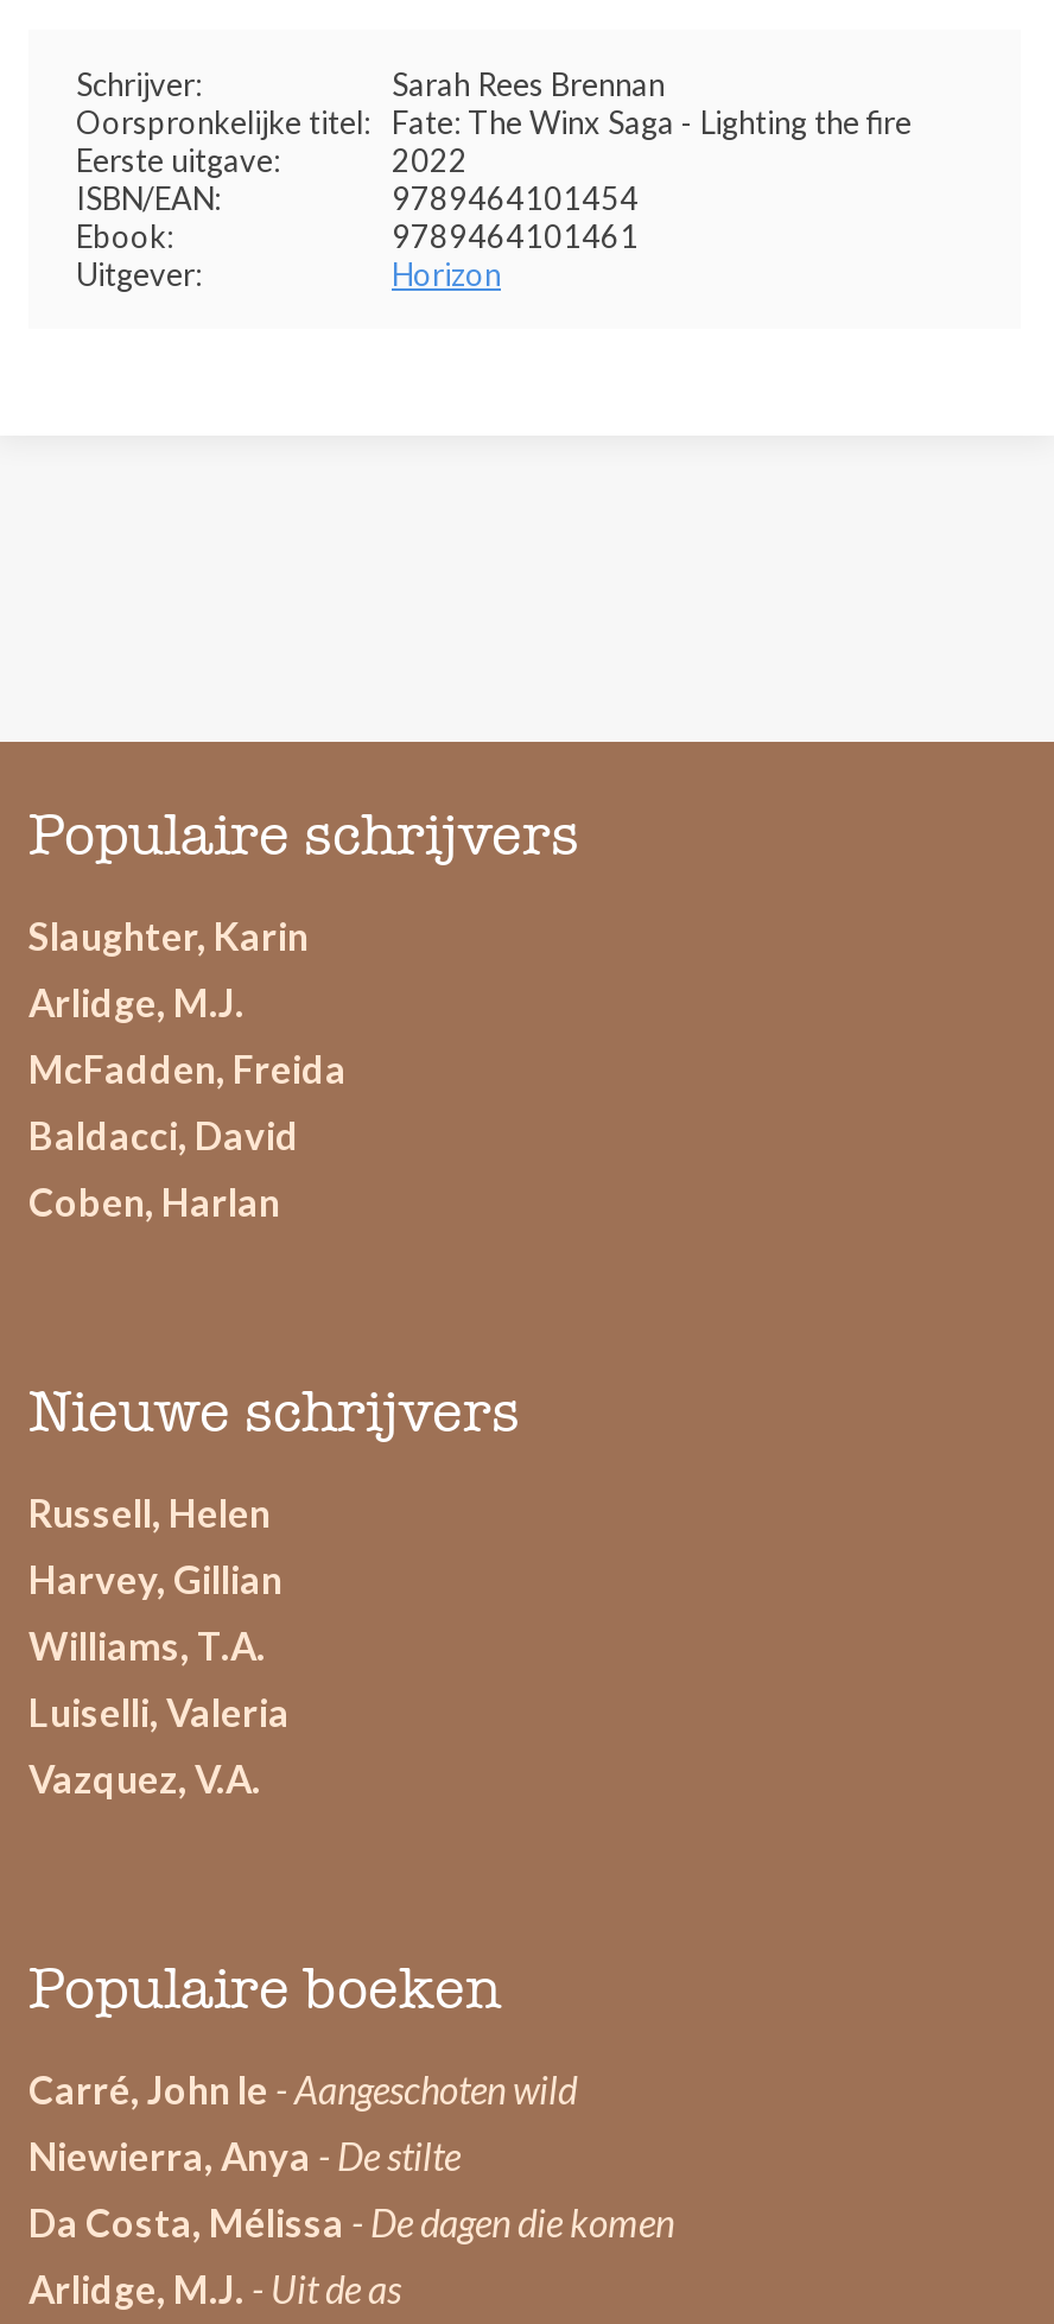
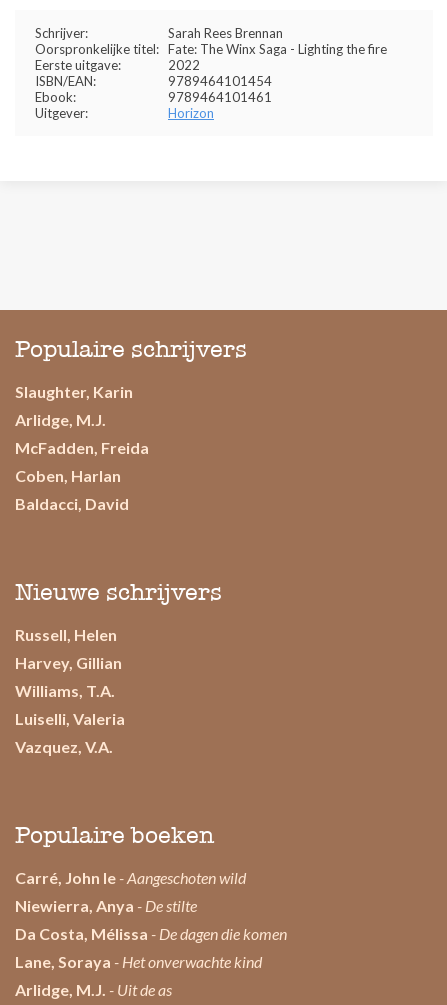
moved down: Baldacci, David

moved up: Coben, Harlan

+ Lane, Soraya - Het onverwachte kind
